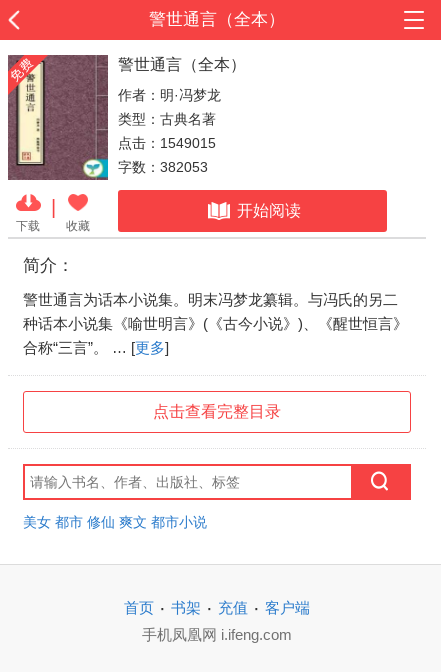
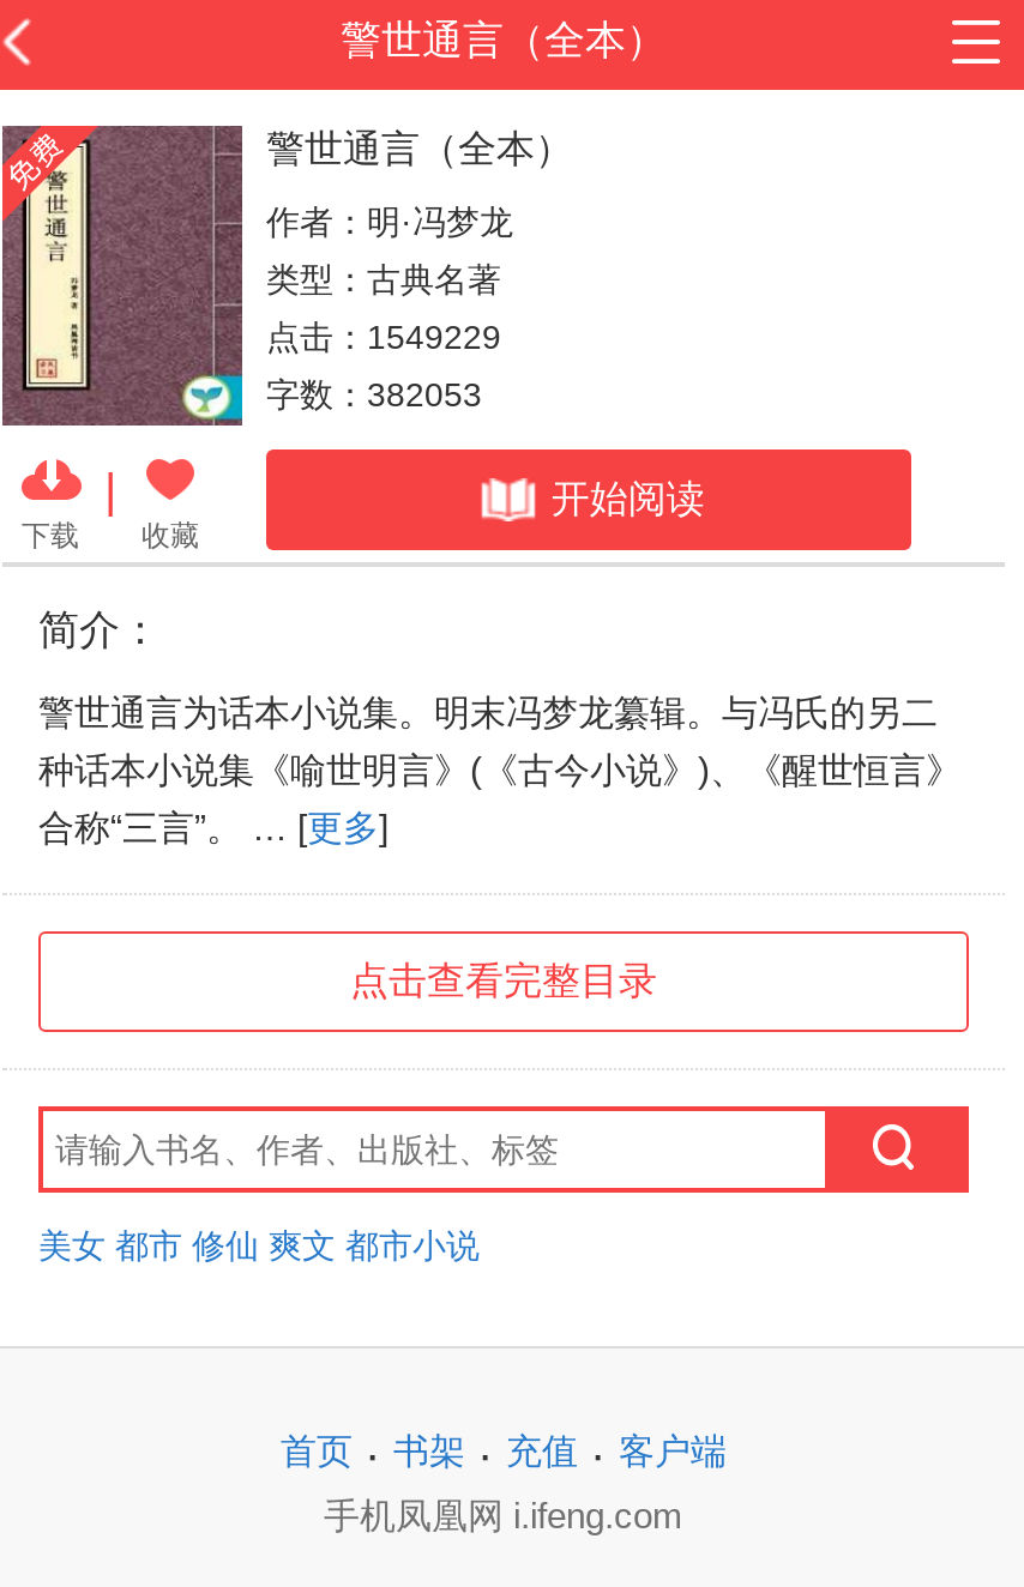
- 点击：1549015
+ 点击：1549229
